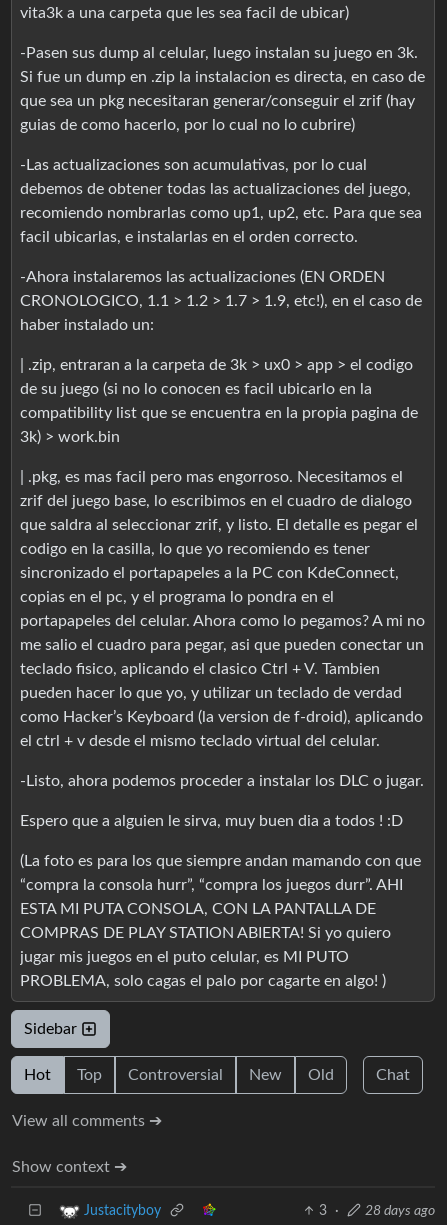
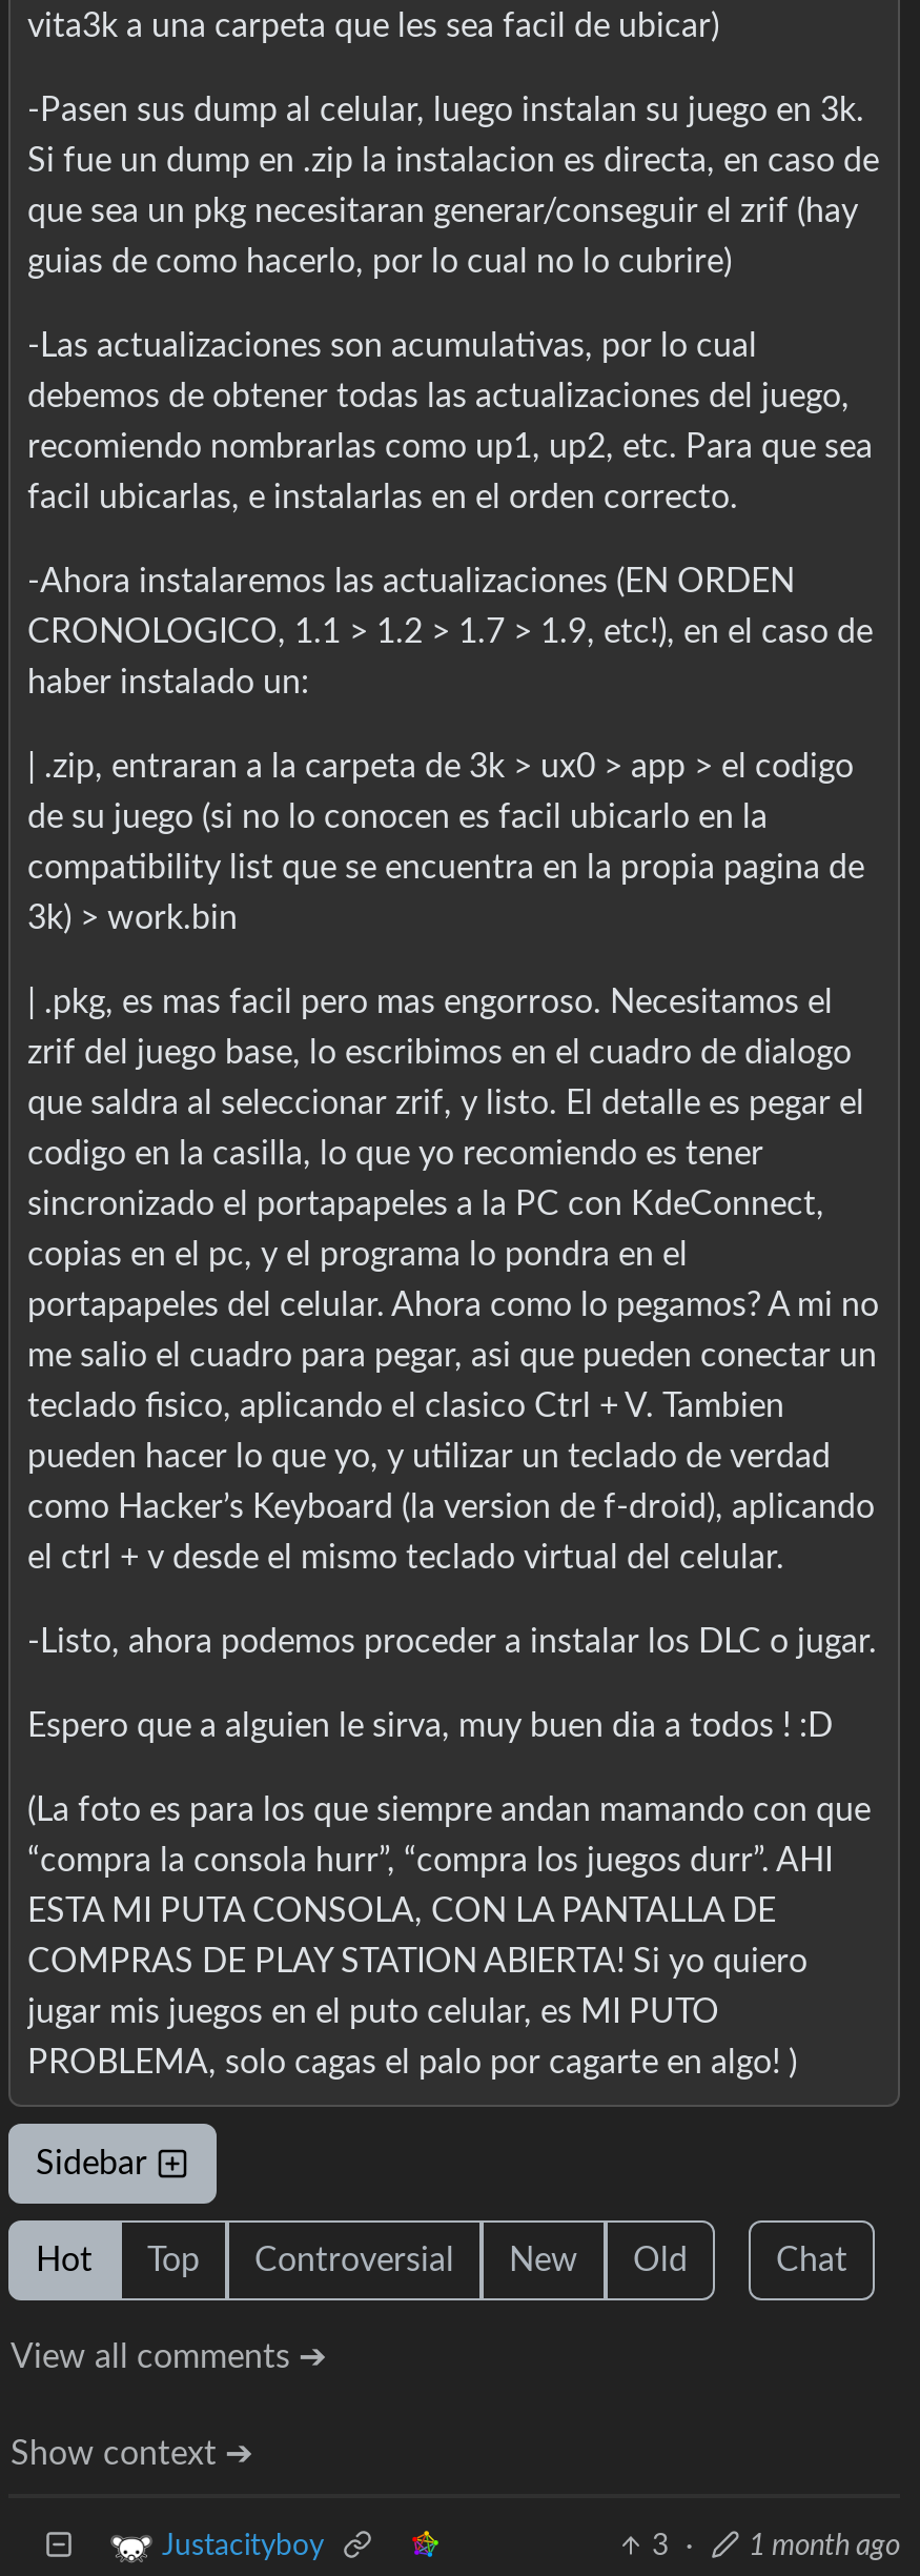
- 3 · 28 days ago
+ 3 · 1 month ago
